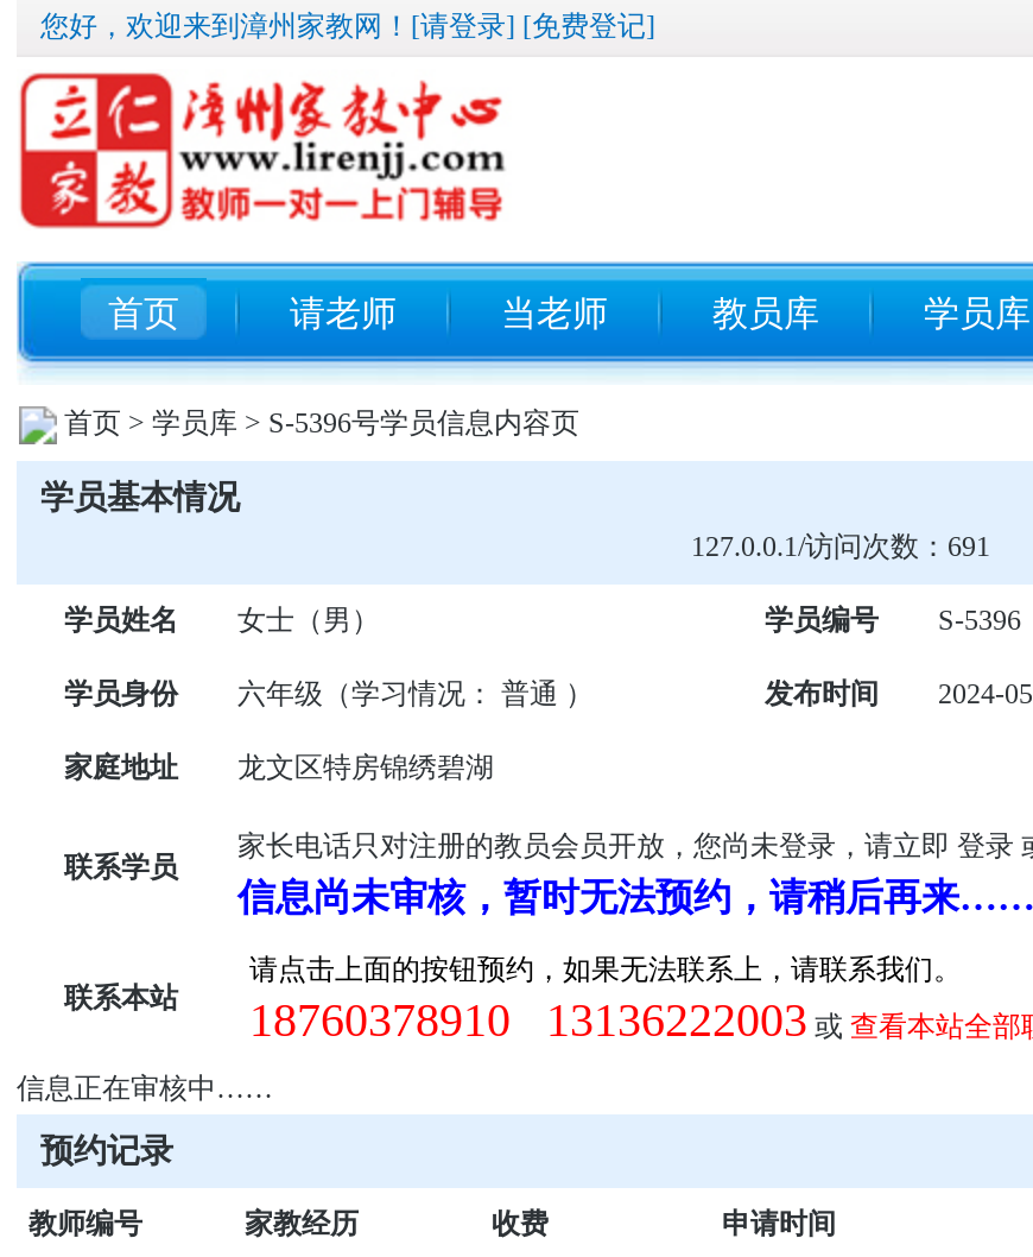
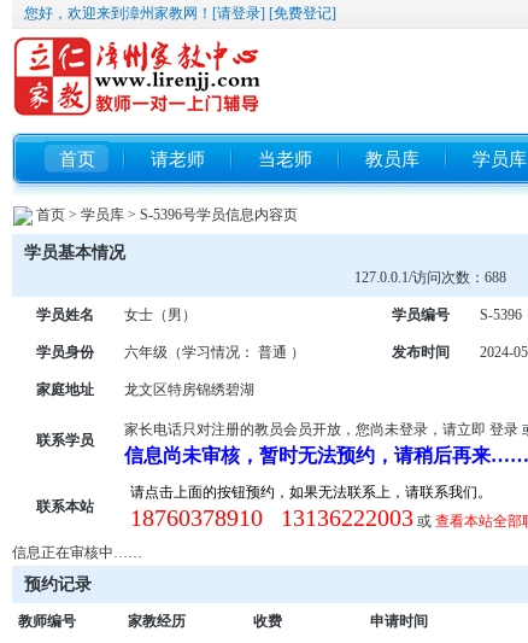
- 127.0.0.1/访问次数：691
+ 127.0.0.1/访问次数：688
